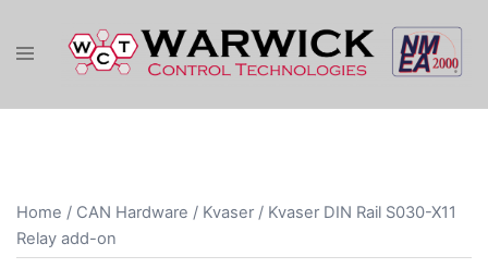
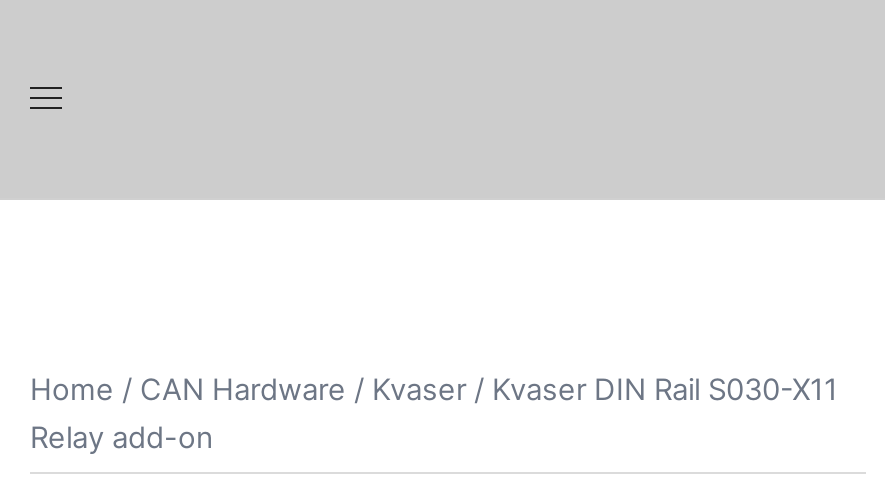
- [image]

- [image]
